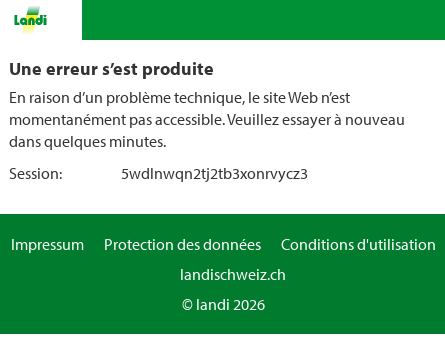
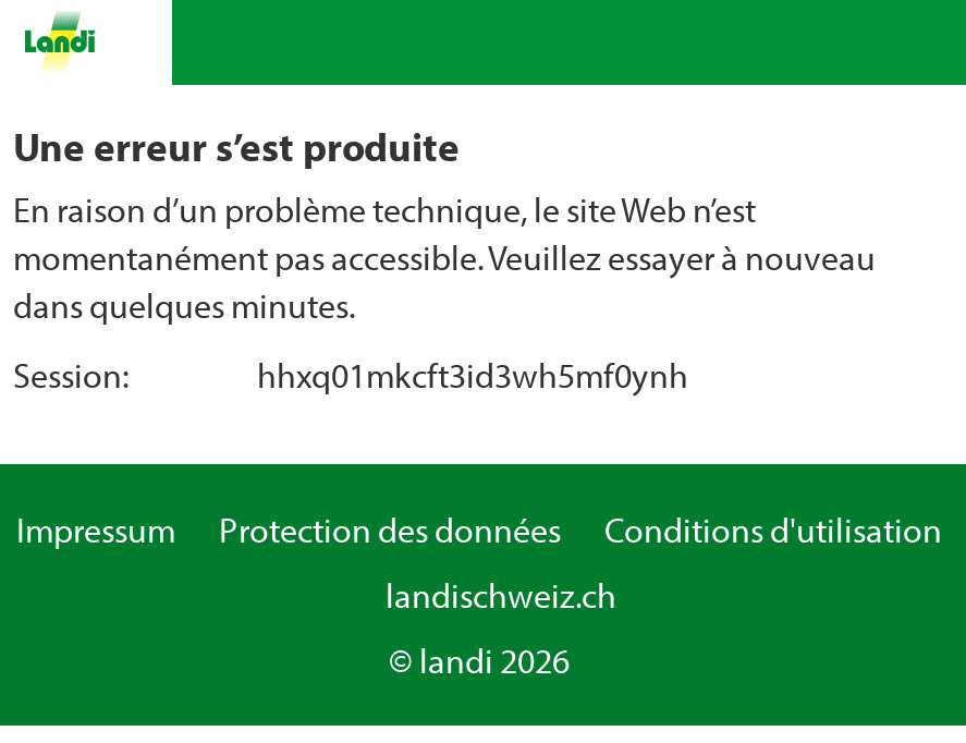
- 5wdlnwqn2tj2tb3xonrvycz3
+ hhxq01mkcft3id3wh5mf0ynh
